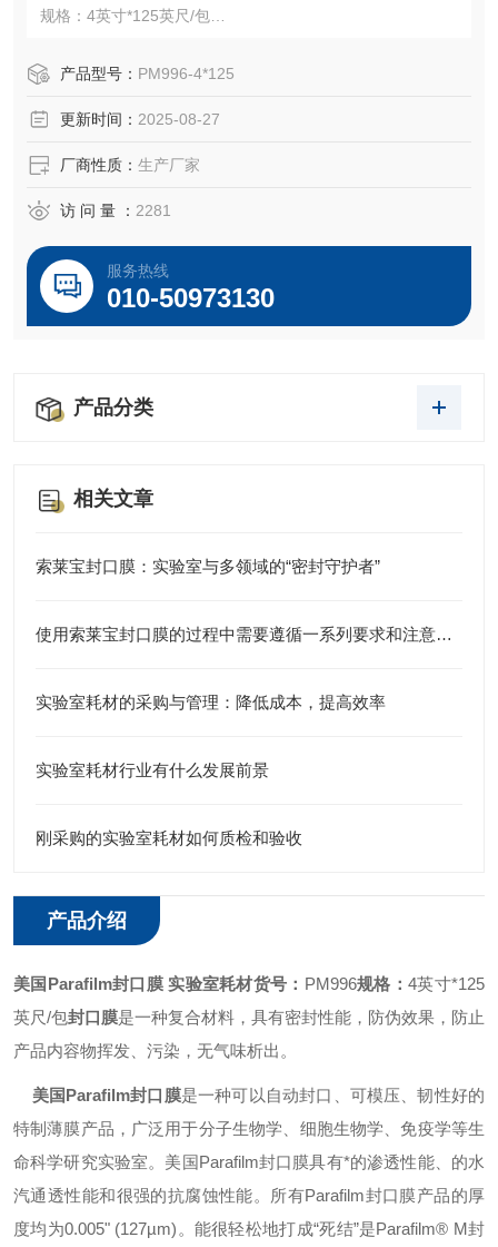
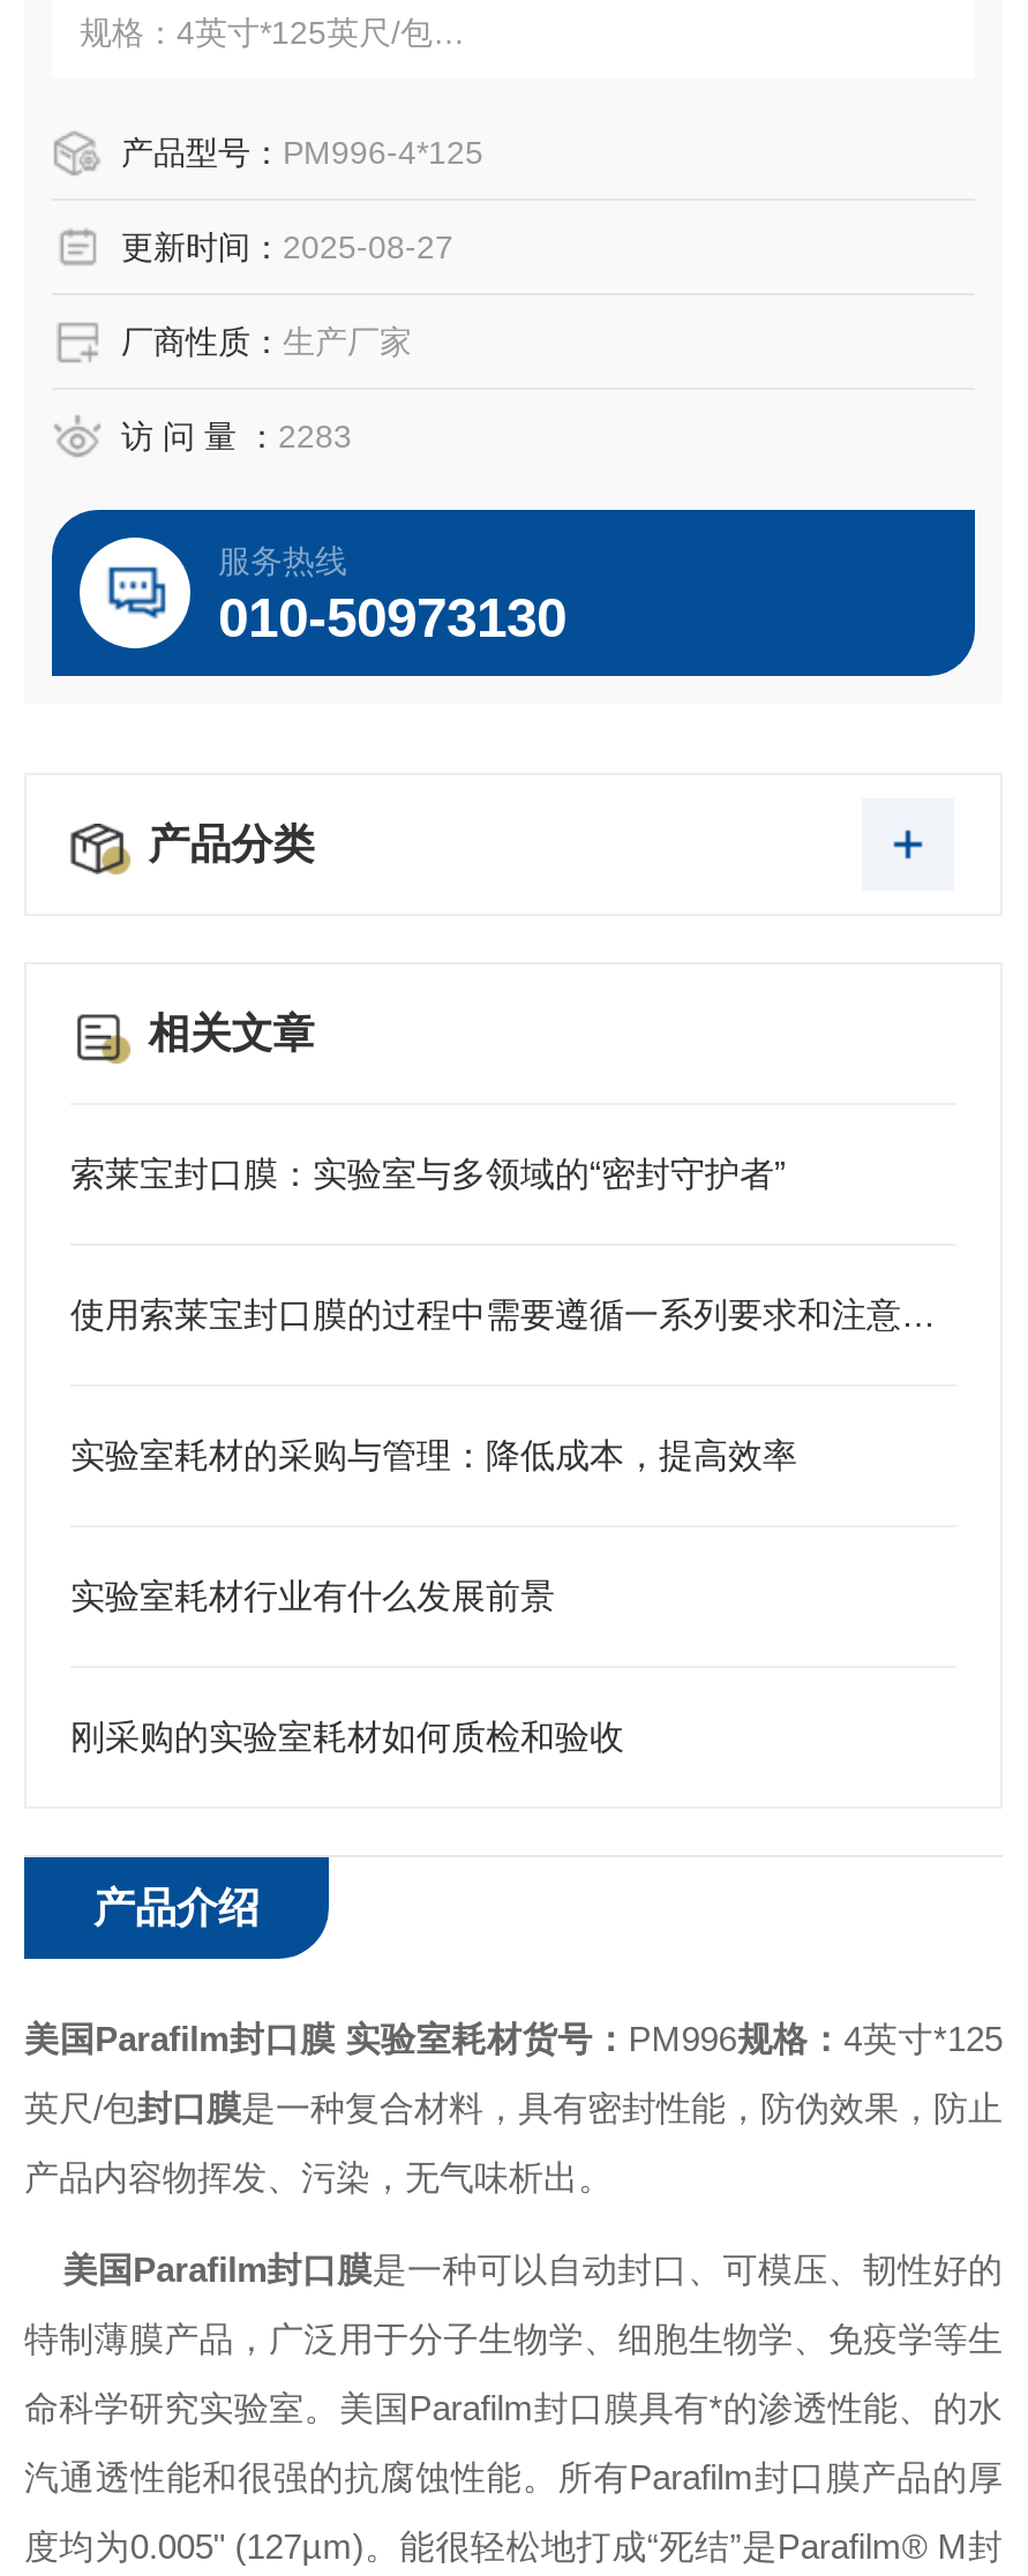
- 访 问 量 ：2281
+ 访 问 量 ：2283
